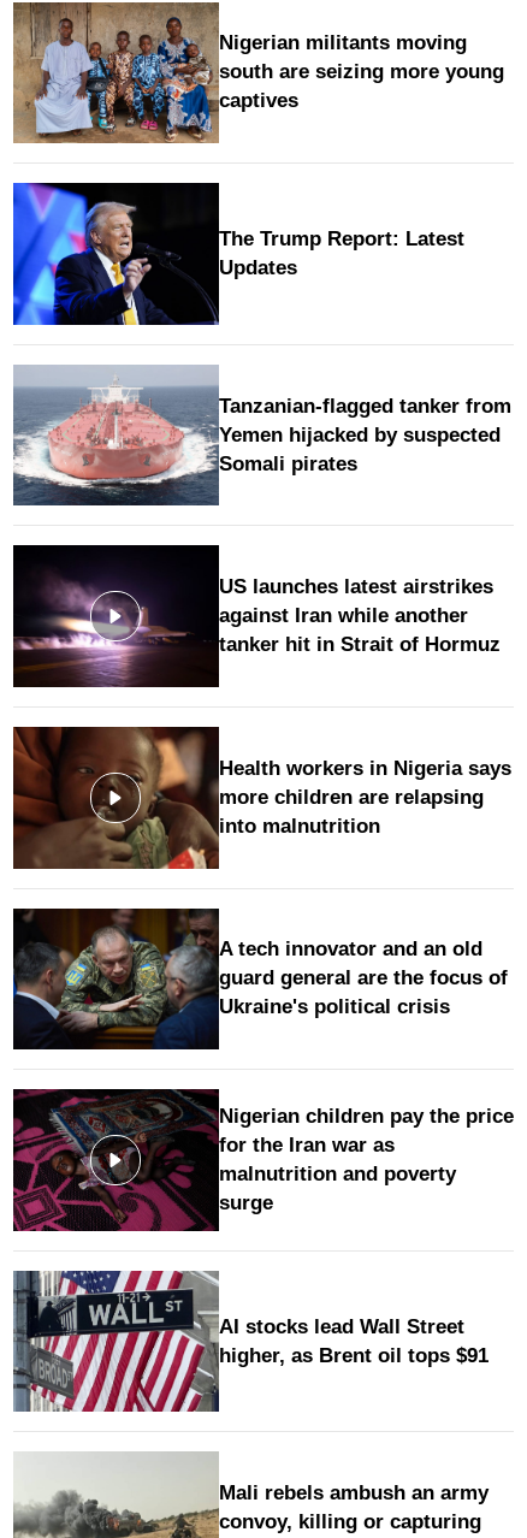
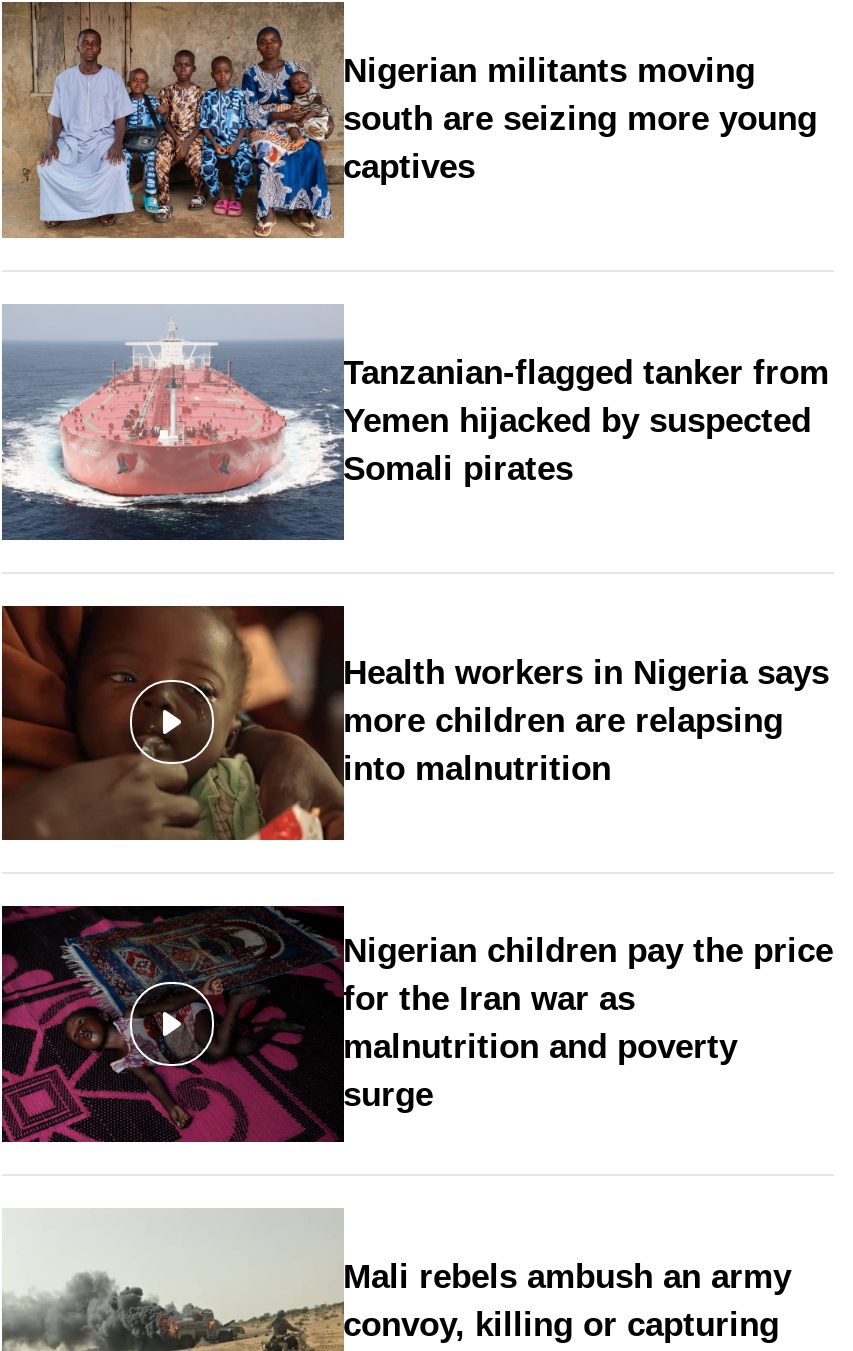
- [image]
- The Trump Report: Latest
- Updates

- [image]
- US launches latest airstrikes
- against Iran while another
- tanker hit in Strait of Hormuz

- [image]
- A tech innovator and an old
- guard general are the focus of
- Ukraine's political crisis

- [image]
- AI stocks lead Wall Street
- higher, as Brent oil tops $91
